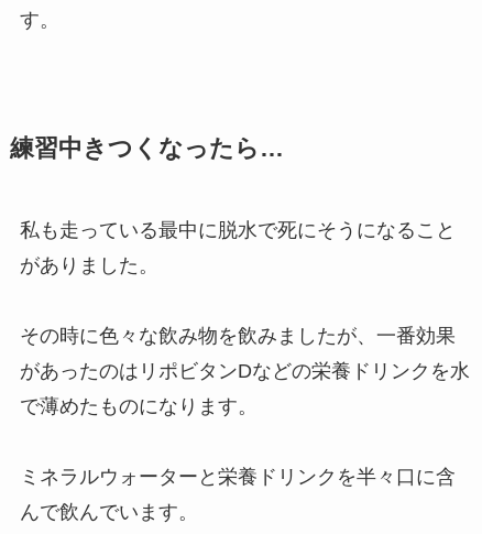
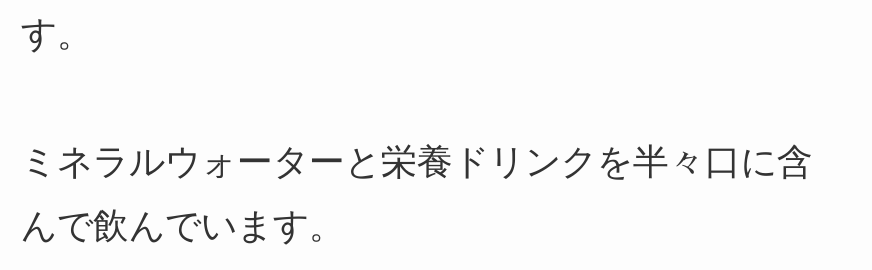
- 練習中きつくなったら…
- 私も走っている最中に脱水で死にそうになること
- がありました。
- その時に色々な飲み物を飲みましたが、一番効果
- があったのはリポビタンDなどの栄養ドリンクを水
- で薄めたものになります。
